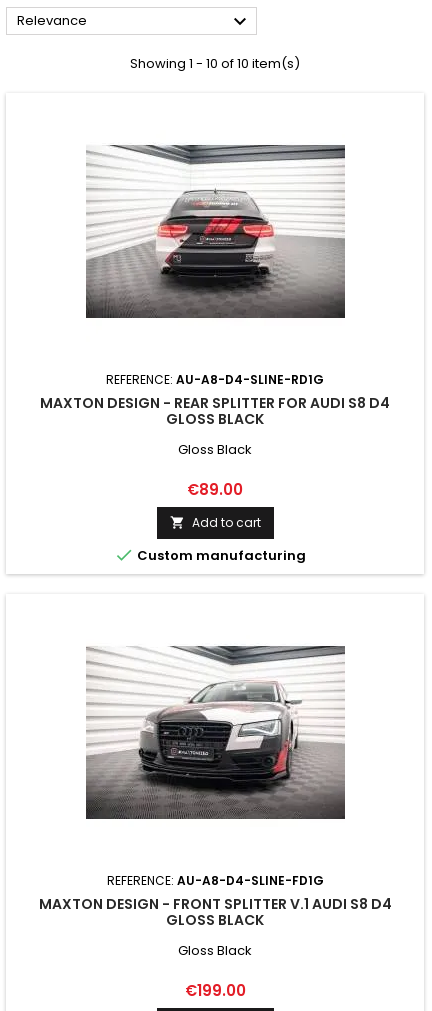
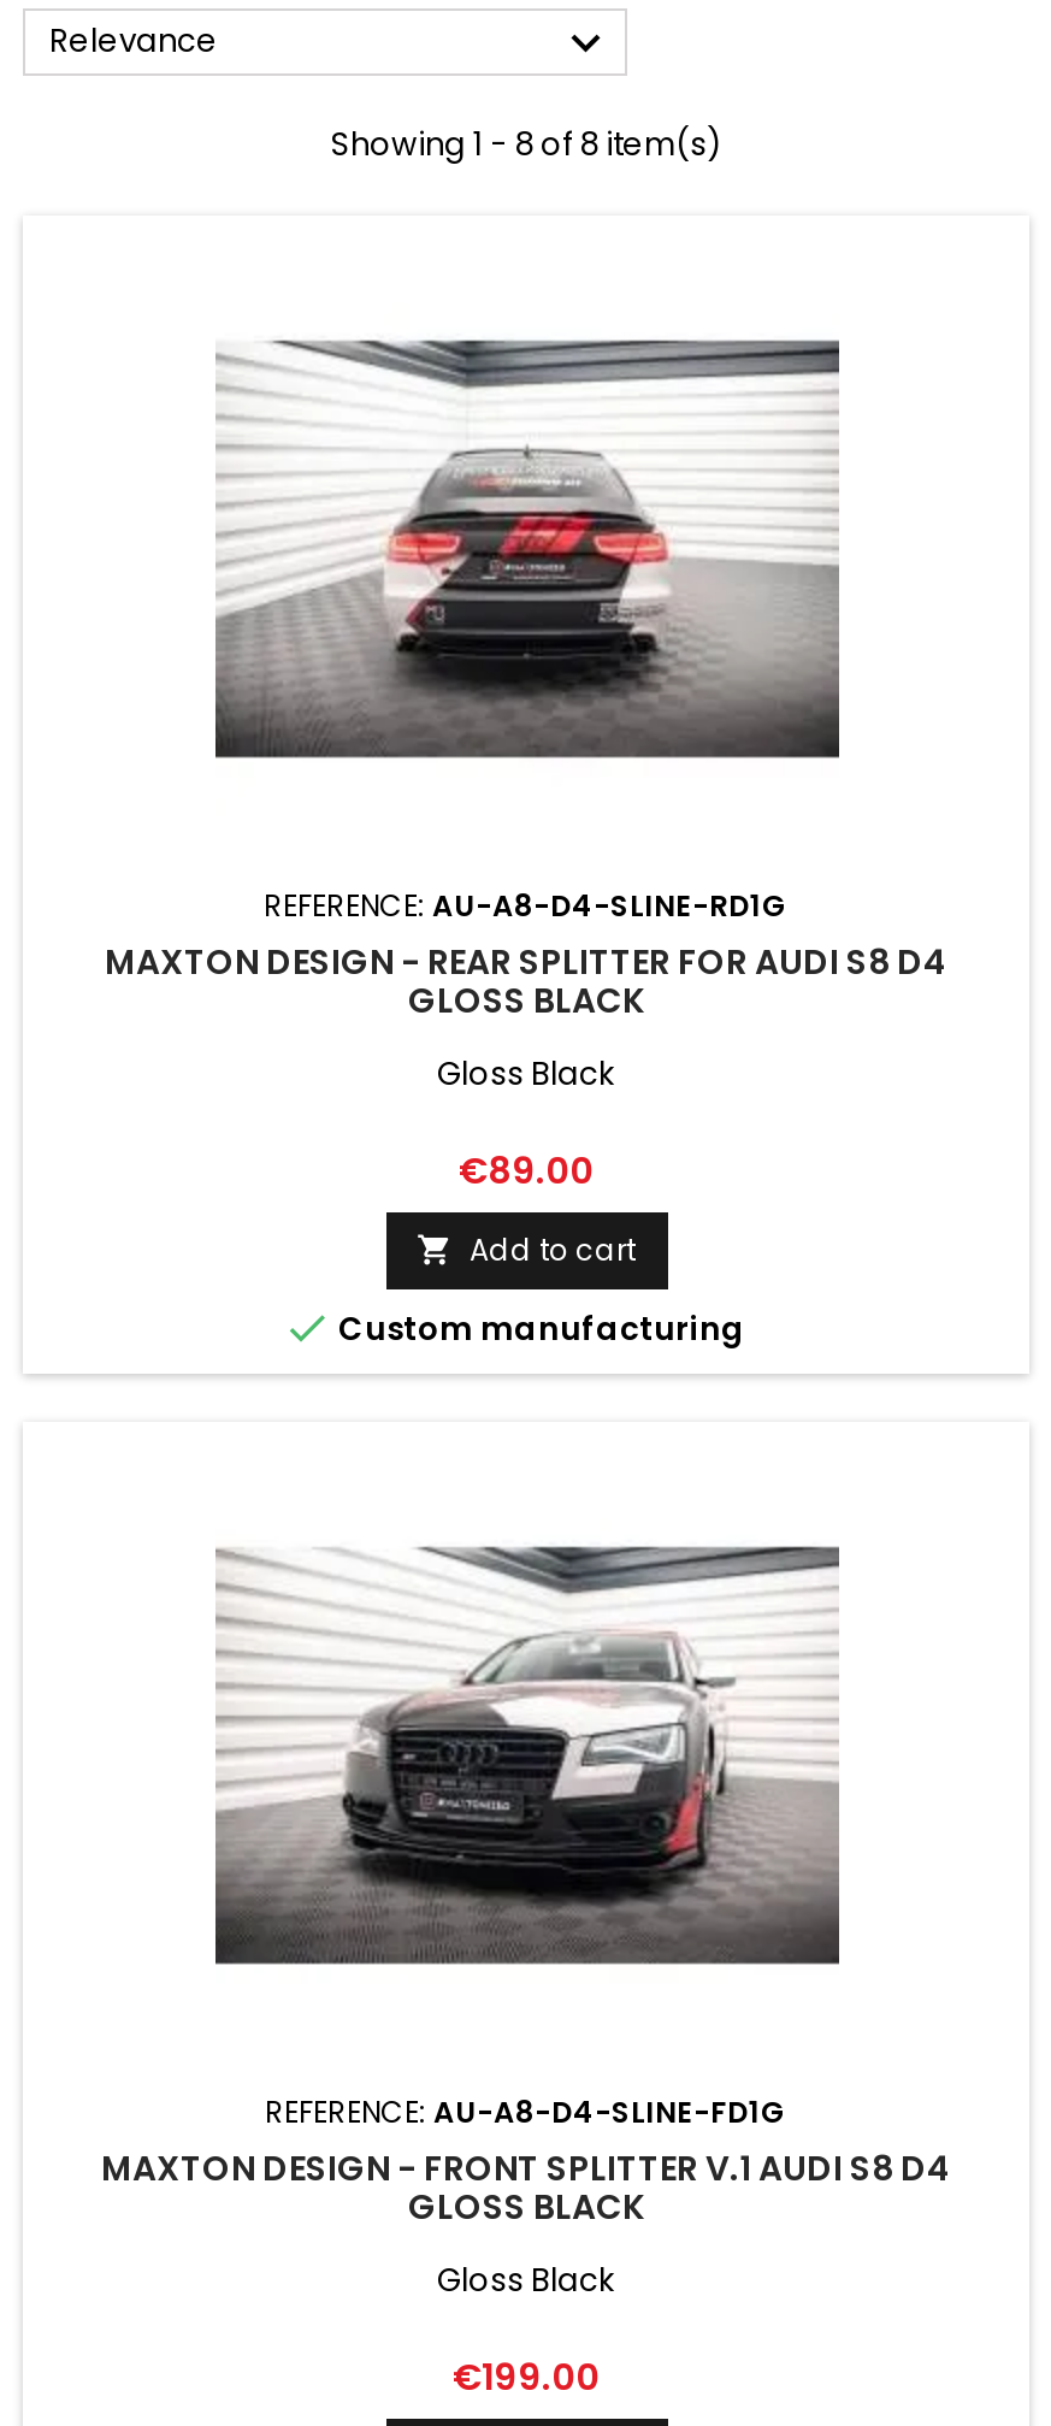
- Showing 1 - 10 of 10 item(s)
+ Showing 1 - 8 of 8 item(s)
